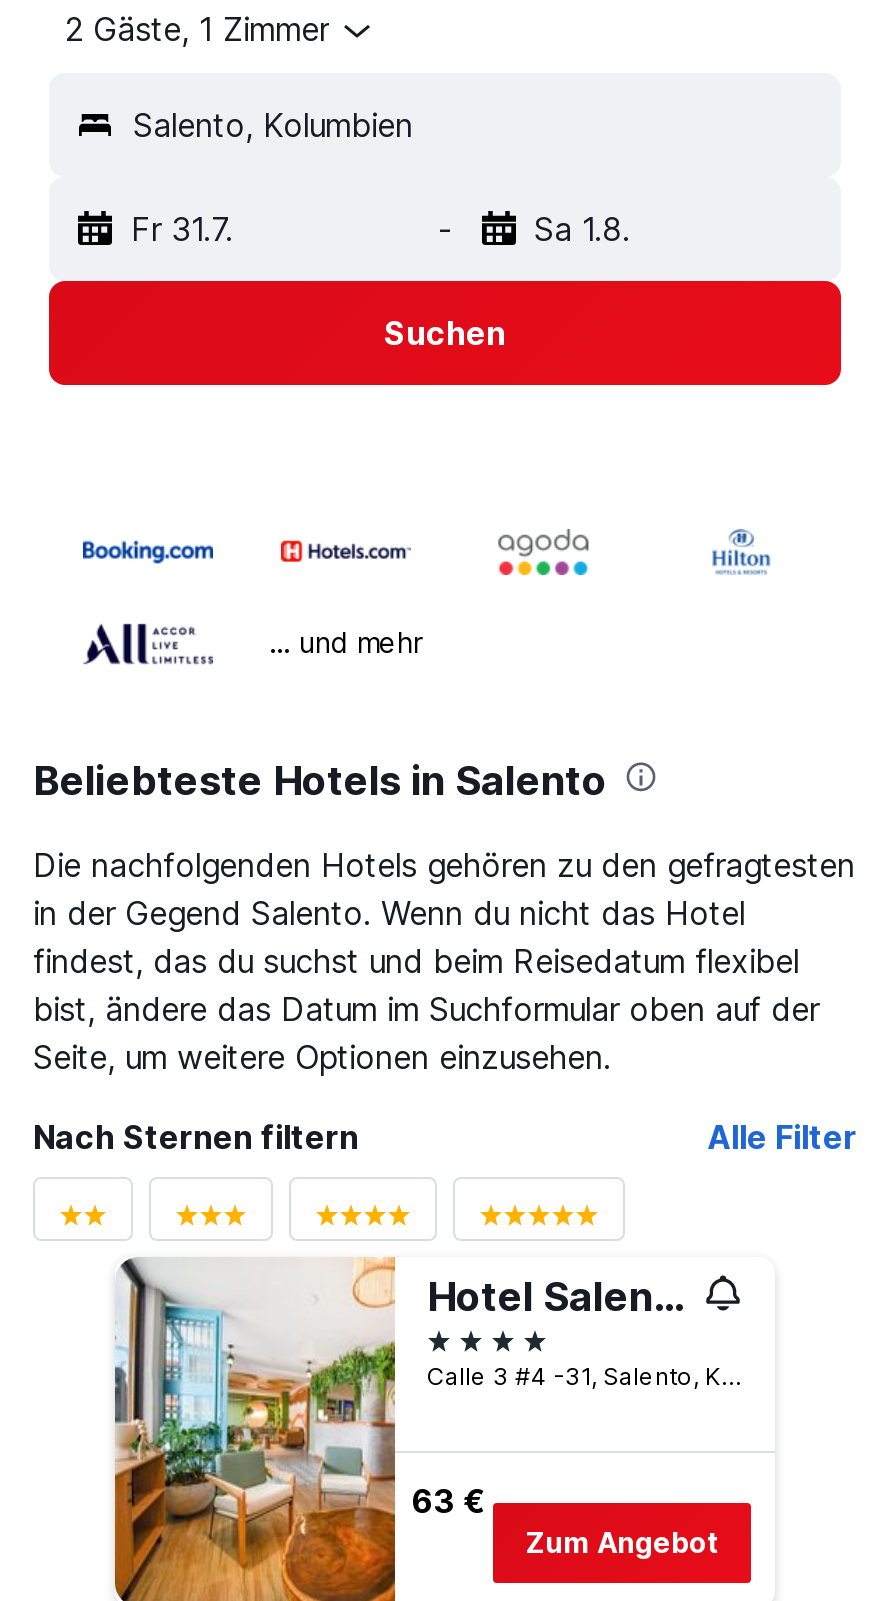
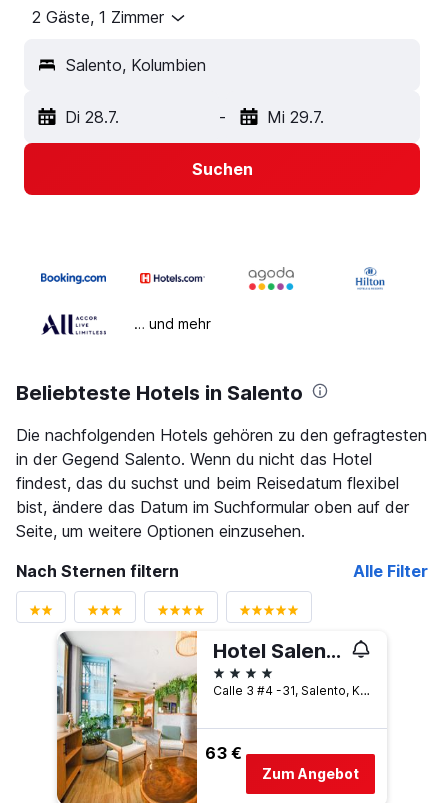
- Fr 31.7.
+ Di 28.7.

- Sa 1.8.
+ Mi 29.7.
